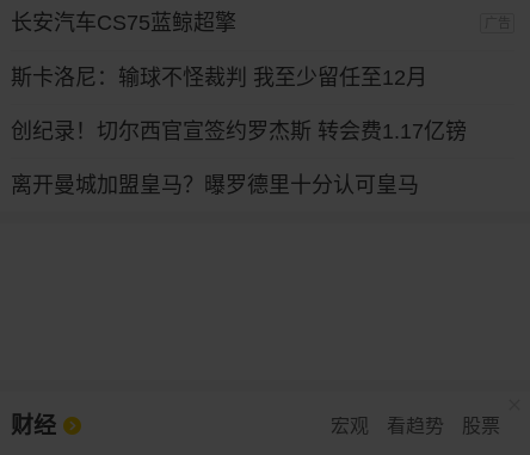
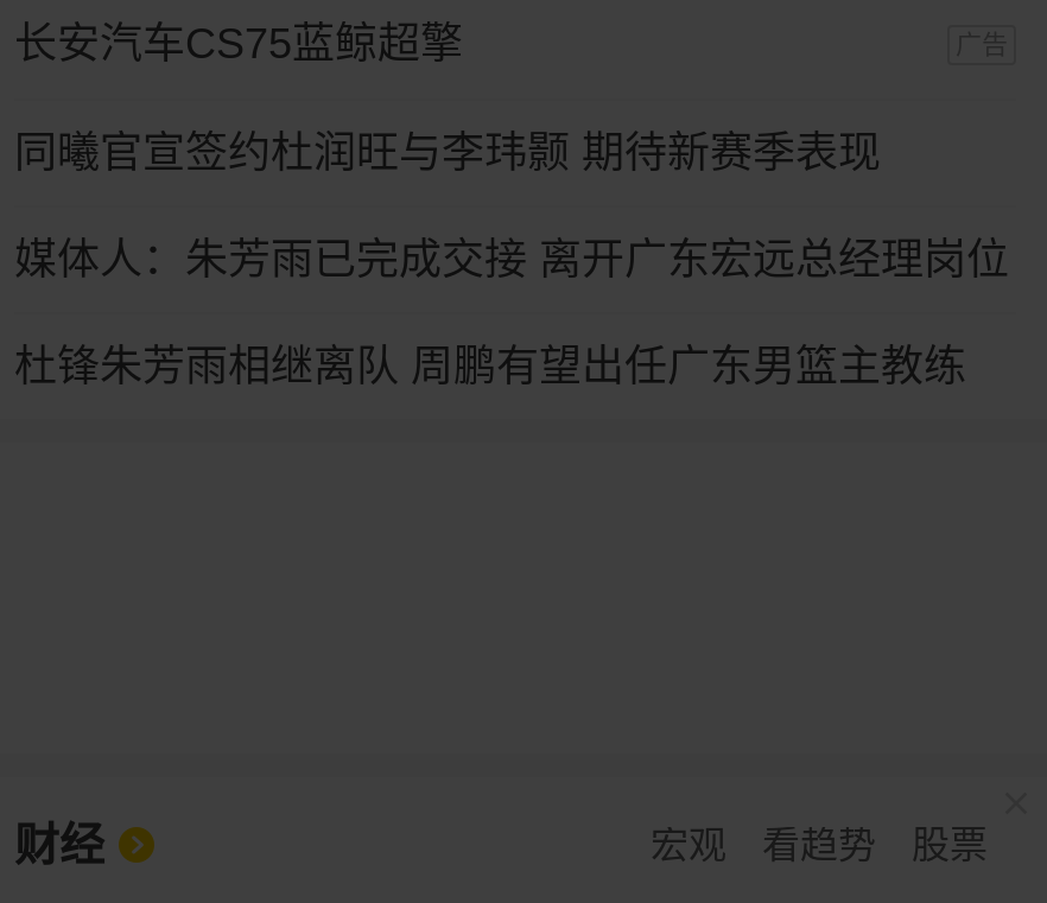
- 斯卡洛尼：输球不怪裁判 我至少留任至12月
+ 同曦官宣签约杜润旺与李玮颢 期待新赛季表现

- 创纪录！切尔西官宣签约罗杰斯 转会费1.17亿镑
+ 媒体人：朱芳雨已完成交接 离开广东宏远总经理岗位

- 离开曼城加盟皇马？曝罗德里十分认可皇马
+ 杜锋朱芳雨相继离队 周鹏有望出任广东男篮主教练
